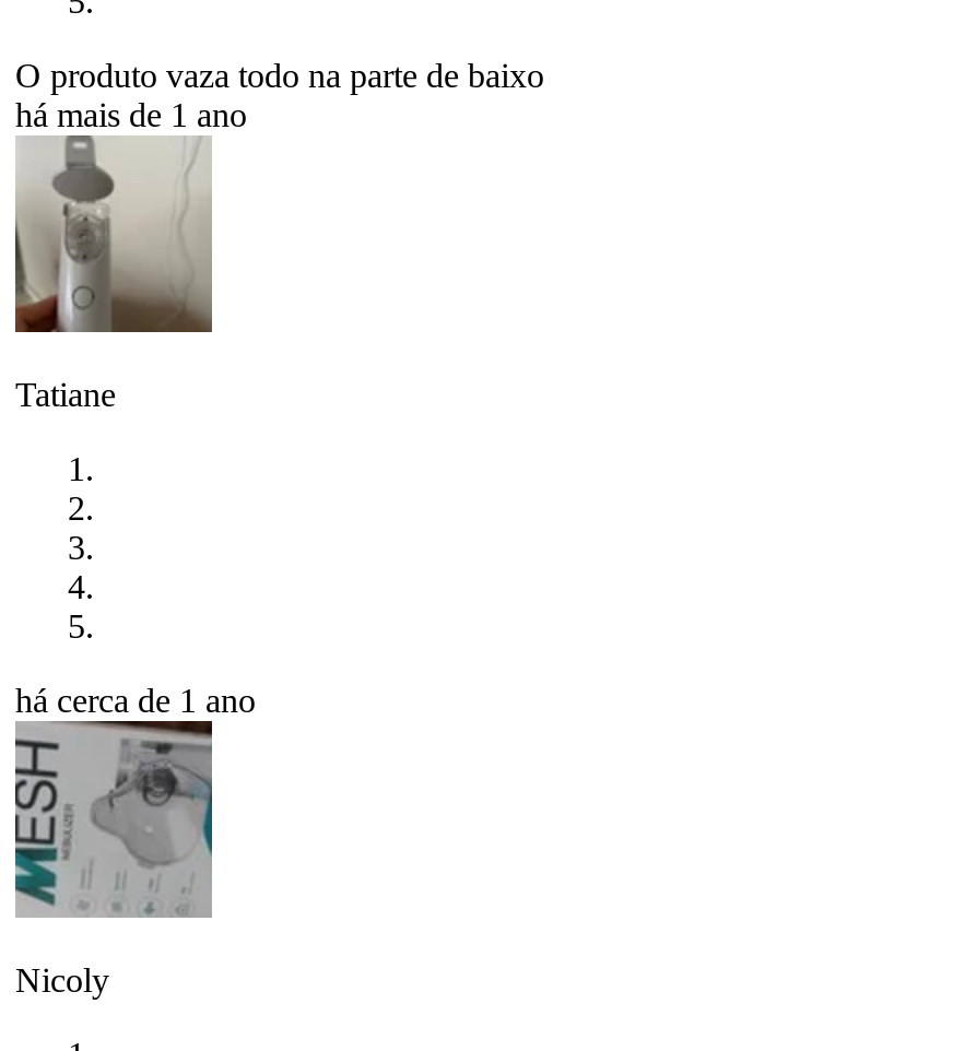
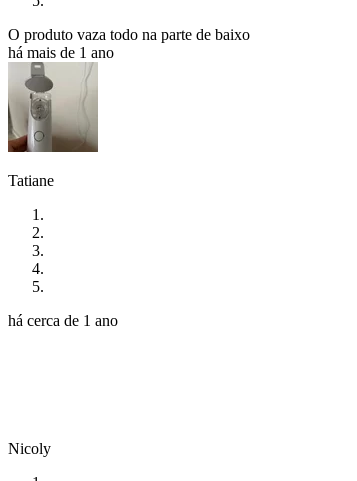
- [image]
